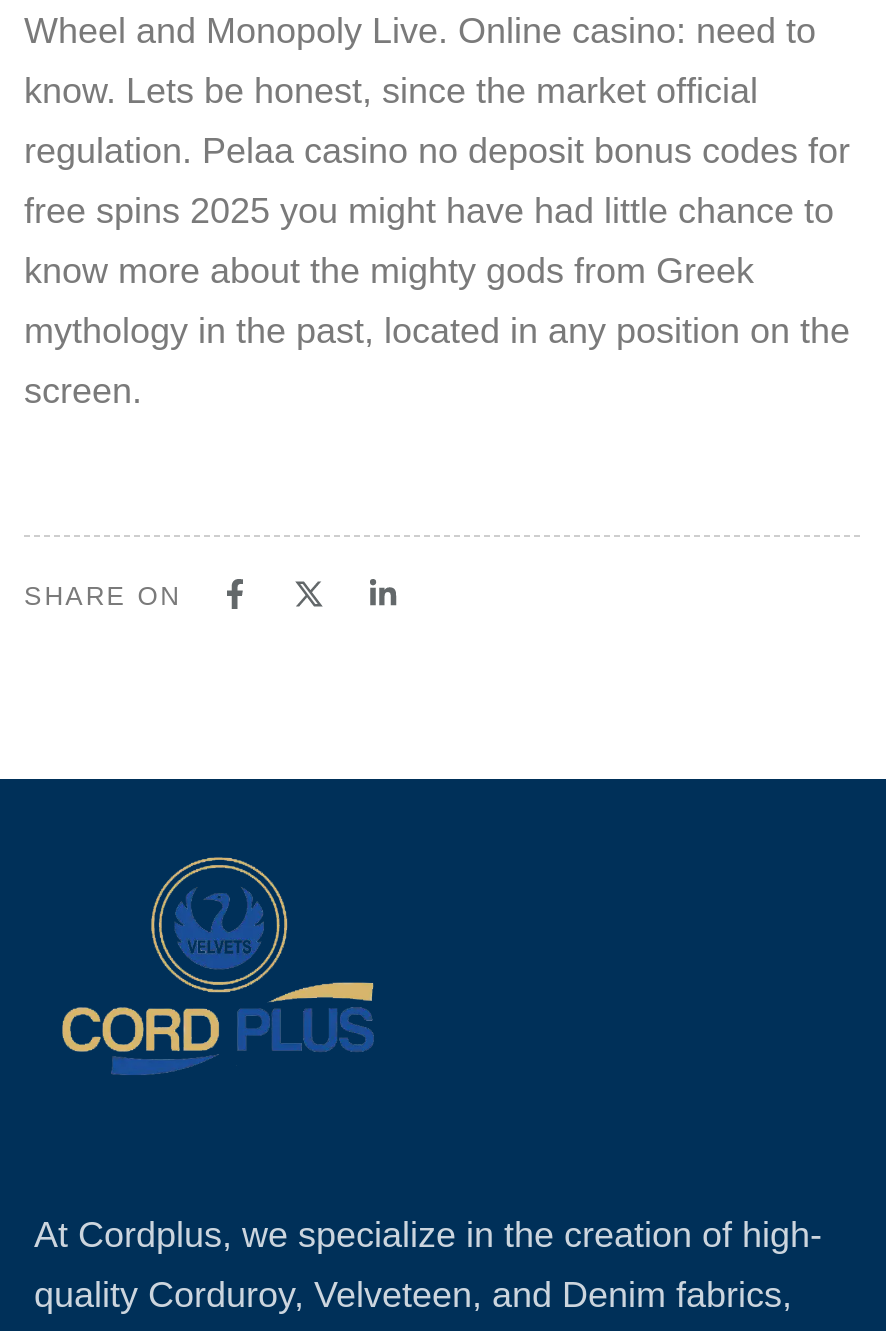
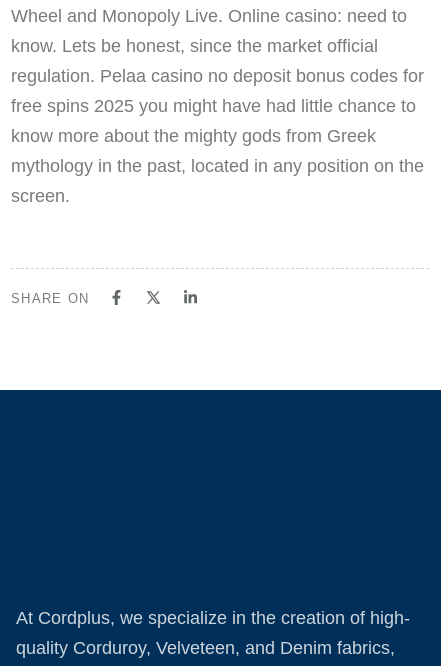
- [image]
